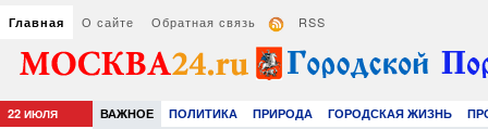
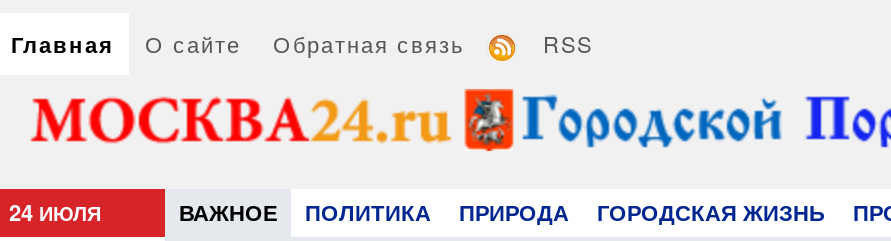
- 22 ИЮЛЯ
+ 24 ИЮЛЯ
